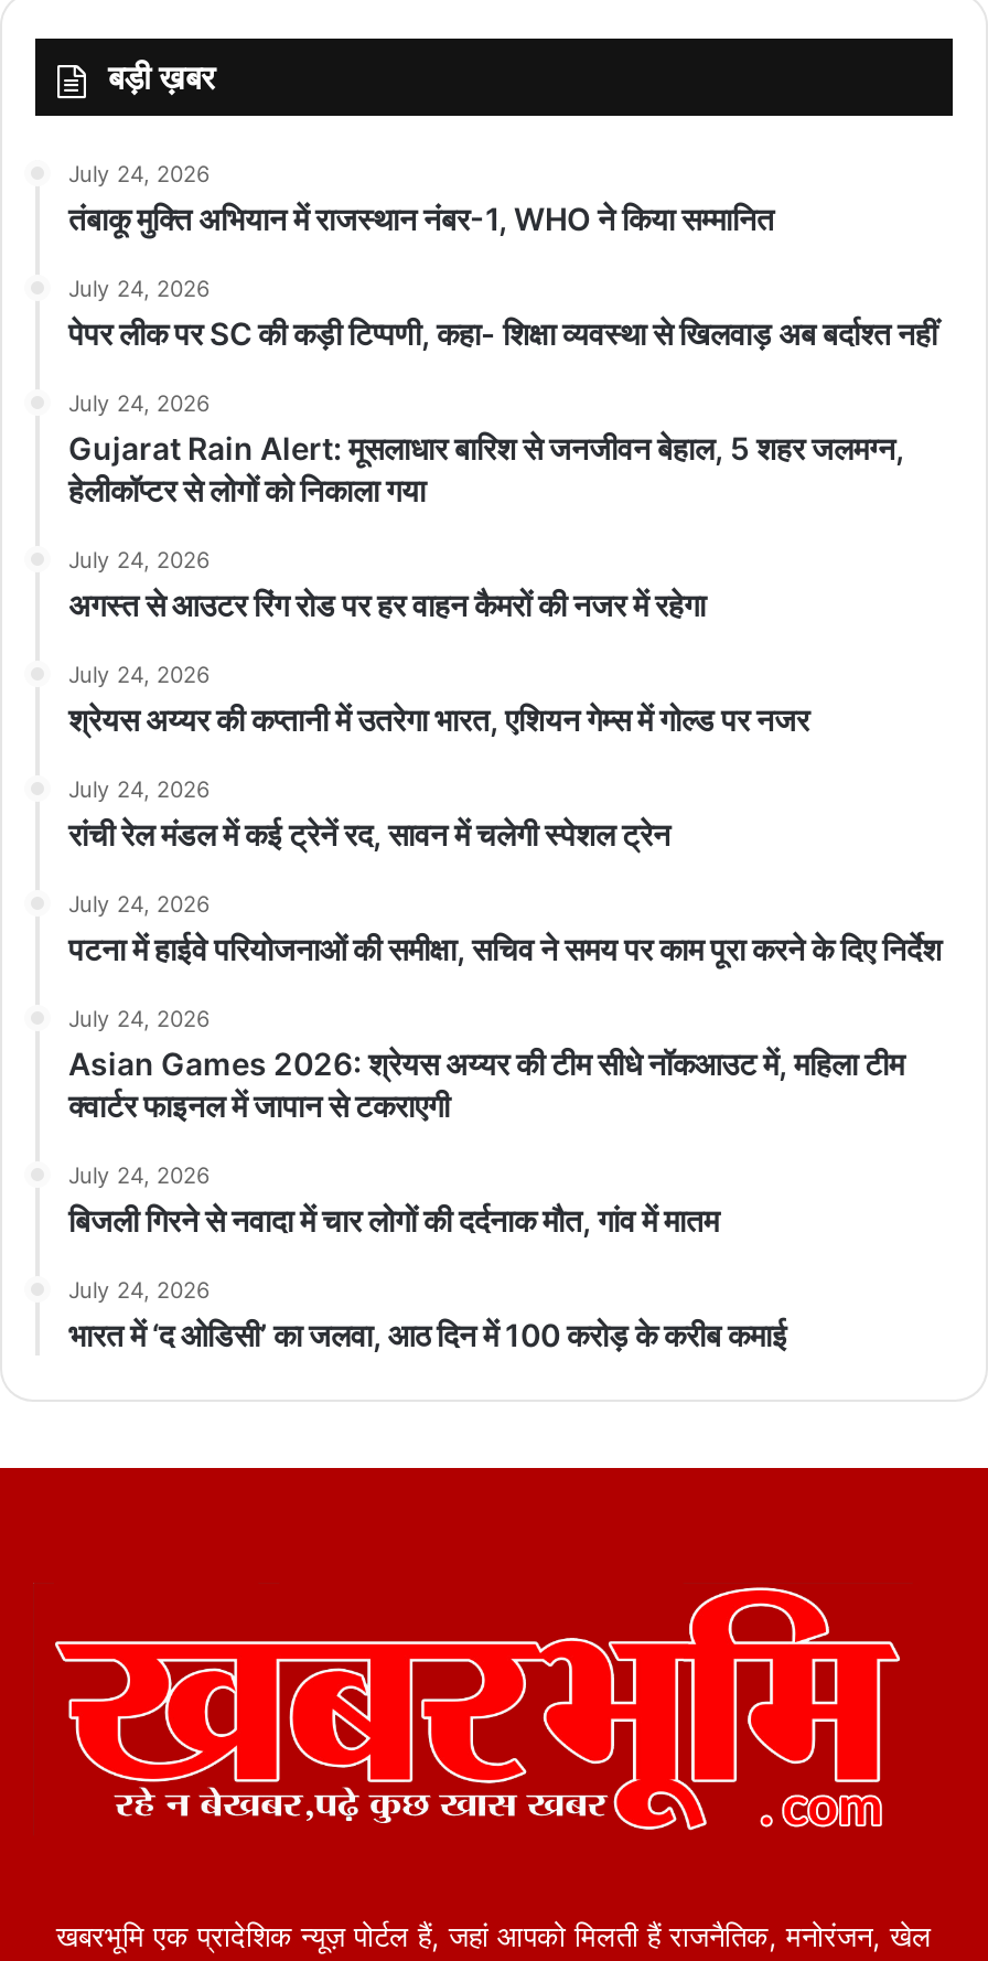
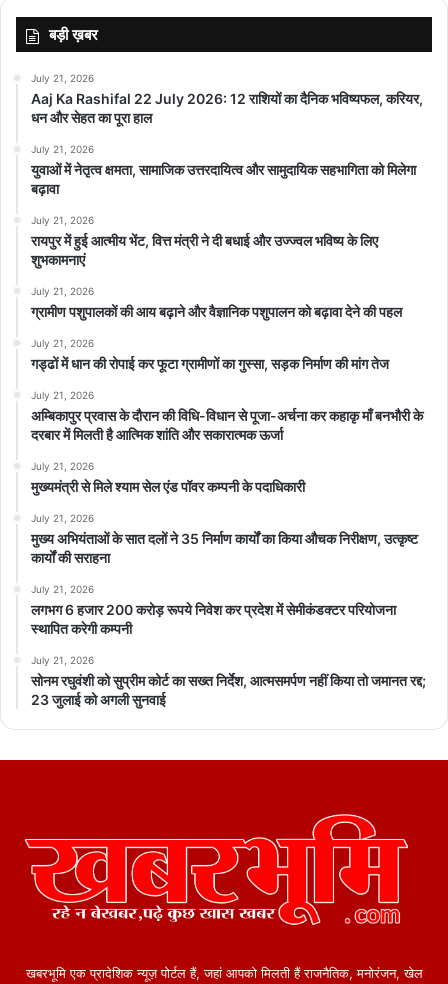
- July 24, 2026
- तंबाकू मुक्ति अभियान में राजस्थान नंबर-1, WHO ने किया सम्मानित
+ July 21, 2026
+ Aaj Ka Rashifal 22 July 2026: 12 राशियों का दैनिक भविष्यफल, करियर,
+ धन और सेहत का पूरा हाल

- July 24, 2026
- पेपर लीक पर SC की कड़ी टिप्पणी, कहा- शिक्षा व्यवस्था से खिलवाड़ अब बर्दाश्त नहीं
+ July 21, 2026
+ युवाओं में नेतृत्व क्षमता, सामाजिक उत्तरदायित्व और सामुदायिक सहभागिता को मिलेगा
+ बढ़ावा

- July 24, 2026
- Gujarat Rain Alert: मूसलाधार बारिश से जनजीवन बेहाल, 5 शहर जलमग्न,
- हेलीकॉप्टर से लोगों को निकाला गया
+ July 21, 2026
+ रायपुर में हुई आत्मीय भेंट, वित्त मंत्री ने दी बधाई और उज्ज्वल भविष्य के लिए
+ शुभकामनाएं

- July 24, 2026
- अगस्त से आउटर रिंग रोड पर हर वाहन कैमरों की नजर में रहेगा
+ July 21, 2026
+ ग्रामीण पशुपालकों की आय बढ़ाने और वैज्ञानिक पशुपालन को बढ़ावा देने की पहल

- July 24, 2026
- श्रेयस अय्यर की कप्तानी में उतरेगा भारत, एशियन गेम्स में गोल्ड पर नजर
+ July 21, 2026
+ गड्ढों में धान की रोपाई कर फूटा ग्रामीणों का गुस्सा, सड़क निर्माण की मांग तेज

- July 24, 2026
- रांची रेल मंडल में कई ट्रेनें रद, सावन में चलेगी स्पेशल ट्रेन
+ July 21, 2026
+ अम्बिकापुर प्रवास के दौरान की विधि-विधान से पूजा-अर्चना कर कहाकृ माँ बनभौरी के
+ दरबार में मिलती है आत्मिक शांति और सकारात्मक ऊर्जा

- July 24, 2026
- पटना में हाईवे परियोजनाओं की समीक्षा, सचिव ने समय पर काम पूरा करने के दिए निर्देश
+ July 21, 2026
+ मुख्यमंत्री से मिले श्याम सेल एंड पॉवर कम्पनी के पदाधिकारी

- July 24, 2026
- Asian Games 2026: श्रेयस अय्यर की टीम सीधे नॉकआउट में, महिला टीम
- क्वार्टर फाइनल में जापान से टकराएगी
+ July 21, 2026
+ मुख्य अभियंताओं के सात दलों ने 35 निर्माण कार्यों का किया औचक निरीक्षण, उत्कृष्ट
+ कार्यों की सराहना

- July 24, 2026
- बिजली गिरने से नवादा में चार लोगों की दर्दनाक मौत, गांव में मातम
+ July 21, 2026
+ लगभग 6 हजार 200 करोड़ रूपये निवेश कर प्रदेश में सेमीकंडक्टर परियोजना
+ स्थापित करेगी कम्पनी

- July 24, 2026
- भारत में ‘द ओडिसी’ का जलवा, आठ दिन में 100 करोड़ के करीब कमाई
+ July 21, 2026
+ सोनम रघुवंशी को सुप्रीम कोर्ट का सख्त निर्देश, आत्मसमर्पण नहीं किया तो जमानत रद्द;
+ 23 जुलाई को अगली सुनवाई
